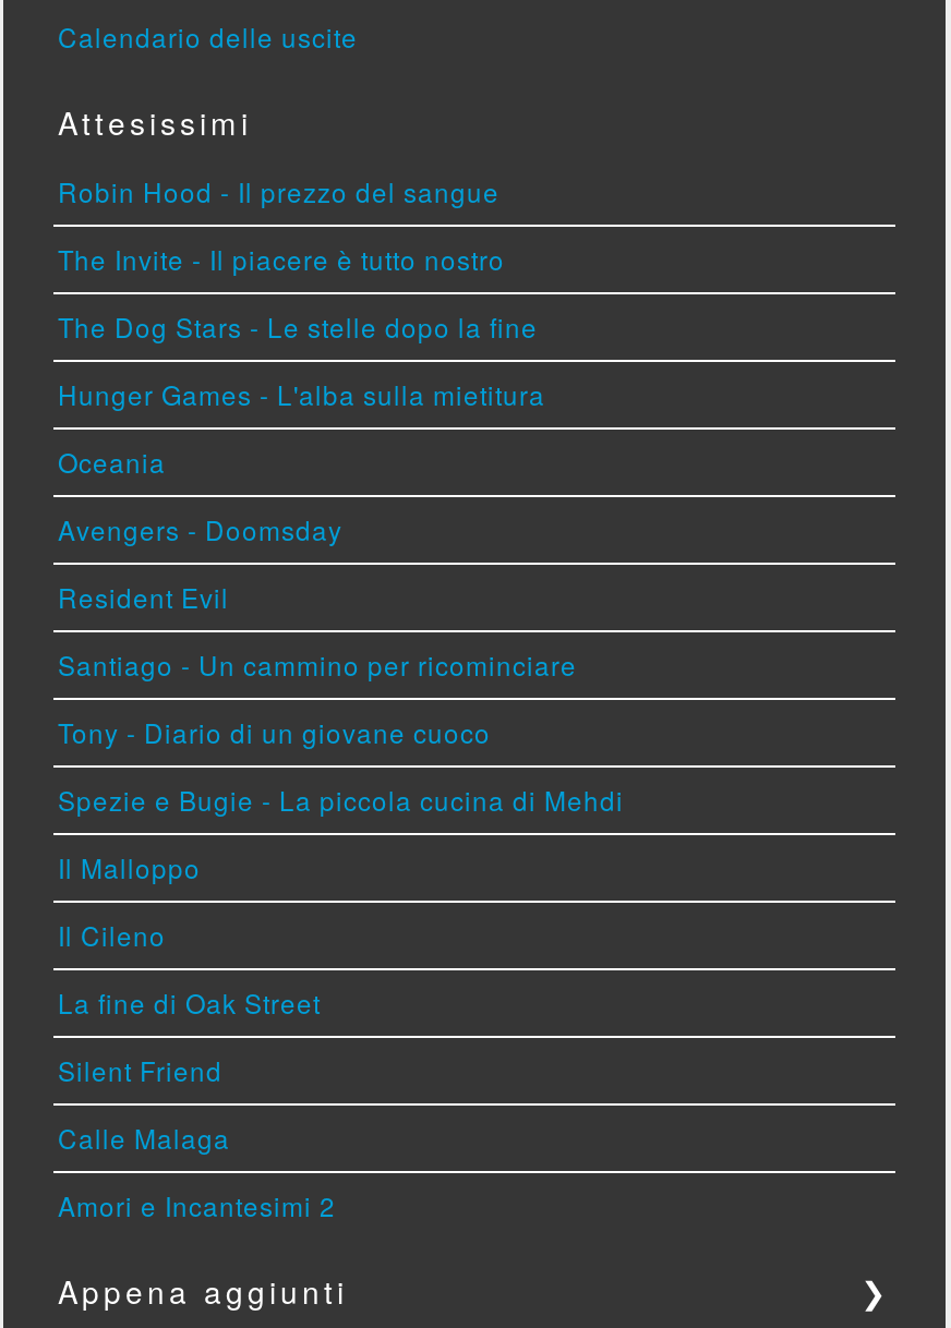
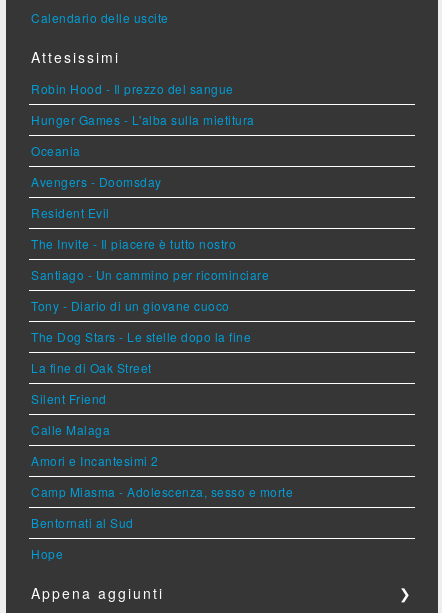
moved down: The Invite - Il piacere è tutto nostro

moved down: The Dog Stars - Le stelle dopo la fine

moved up: Hunger Games - L'alba sulla mietitura | Oceania | Avengers - Doomsday | Resident Evil

moved up: Santiago - Un cammino per ricominciare | Tony - Diario di un giovane cuoco

- Spezie e Bugie - La piccola cucina di Mehdi
- Il Malloppo
- Il Cileno

moved up: La fine di Oak Street | Silent Friend | Calle Malaga | Amori e Incantesimi 2

+ Camp Miasma - Adolescenza, sesso e morte
+ Bentornati al Sud
+ Hope
